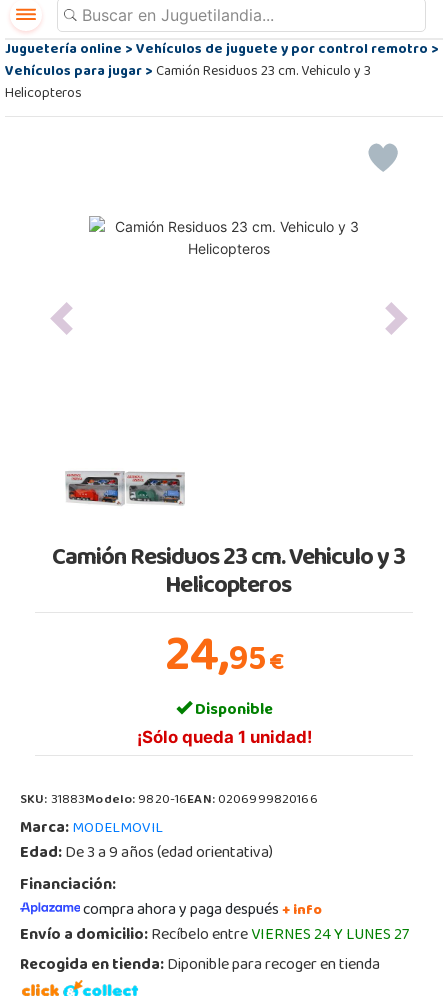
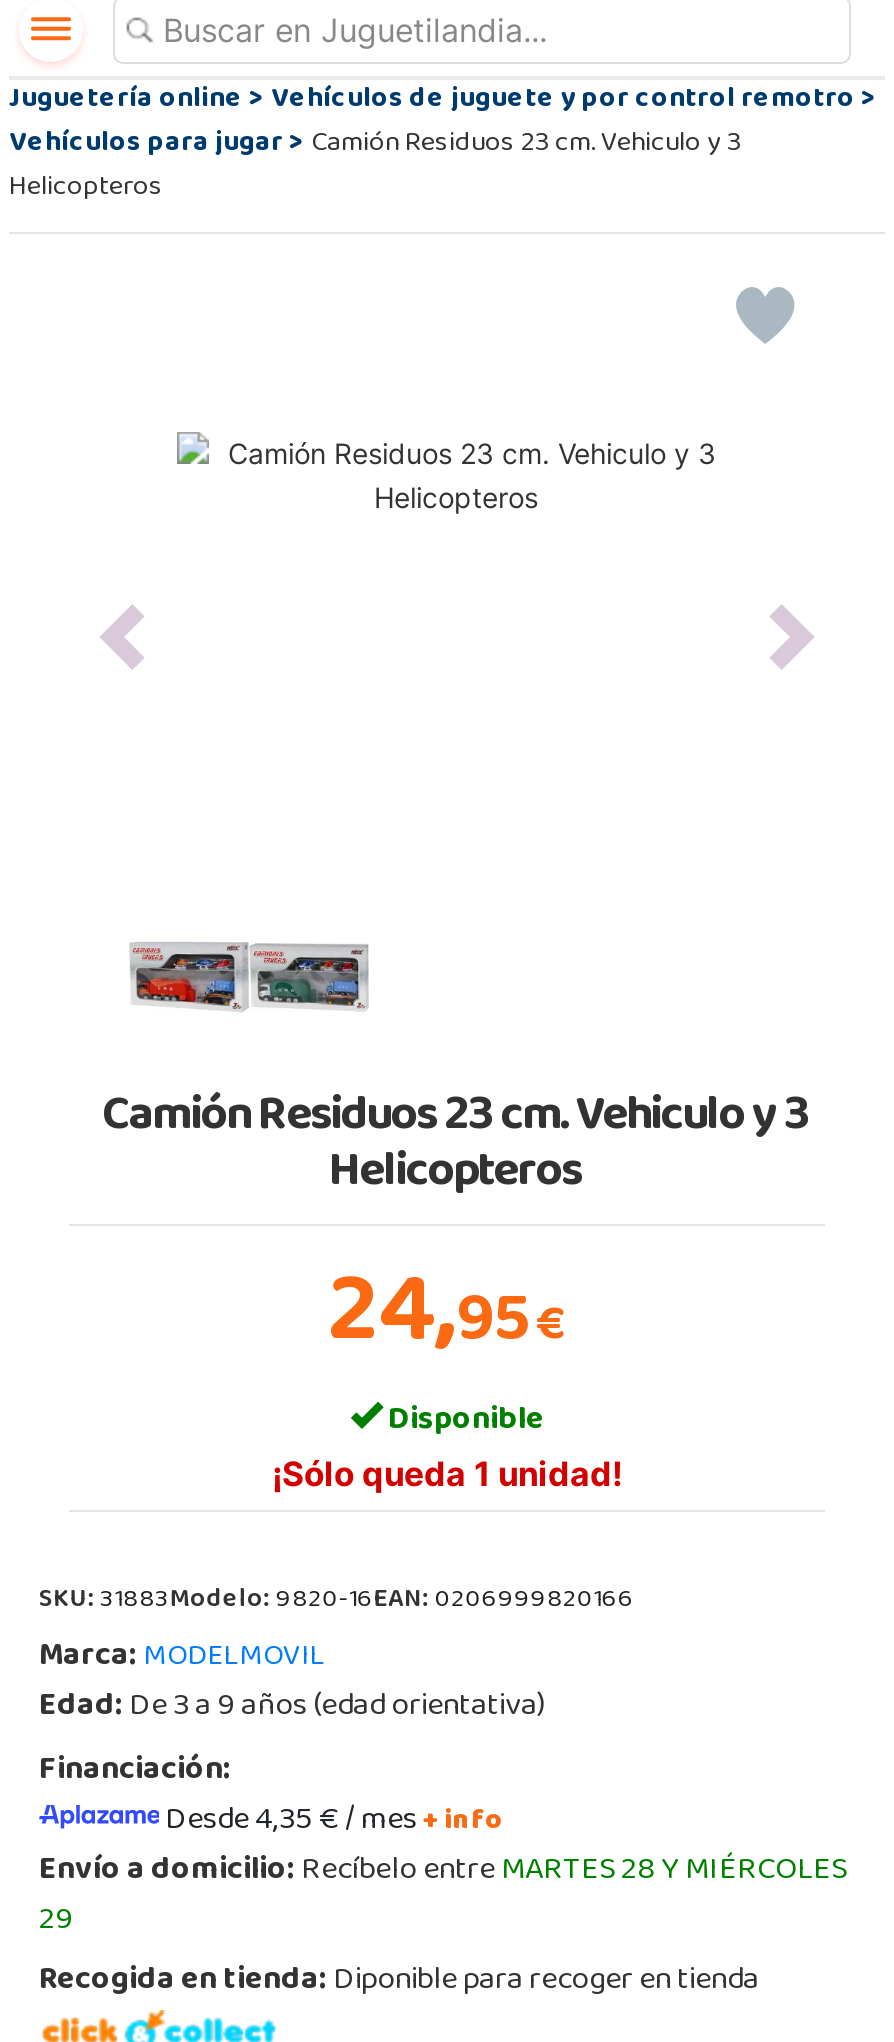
- compra ahora y paga después + info
- Envío a domicilio: Recíbelo entreVIERNES 24 Y LUNES 27
+ Desde 4,35 € / mes+ info
+ Envío a domicilio: Recíbelo entreMARTES 28 Y MIÉRCOLES
+ 29
